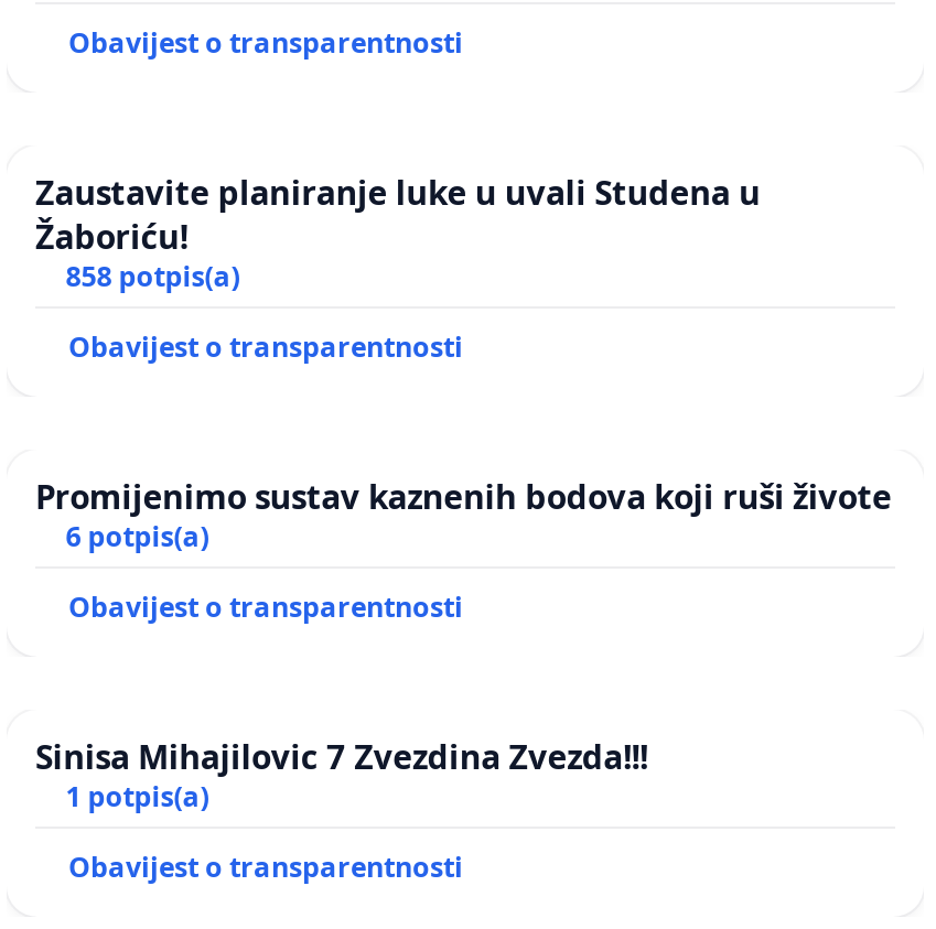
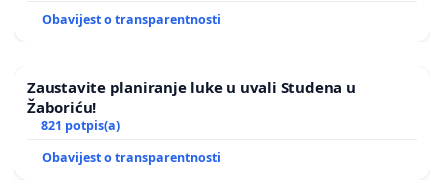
- 858 potpis(a)
- Obavijest o transparentnosti
- Promijenimo sustav kaznenih bodova koji ruši živote
- 6 potpis(a)
- Obavijest o transparentnosti
- Sinisa Mihajilovic 7 Zvezdina Zvezda!!!
- 1 potpis(a)
+ 821 potpis(a)
